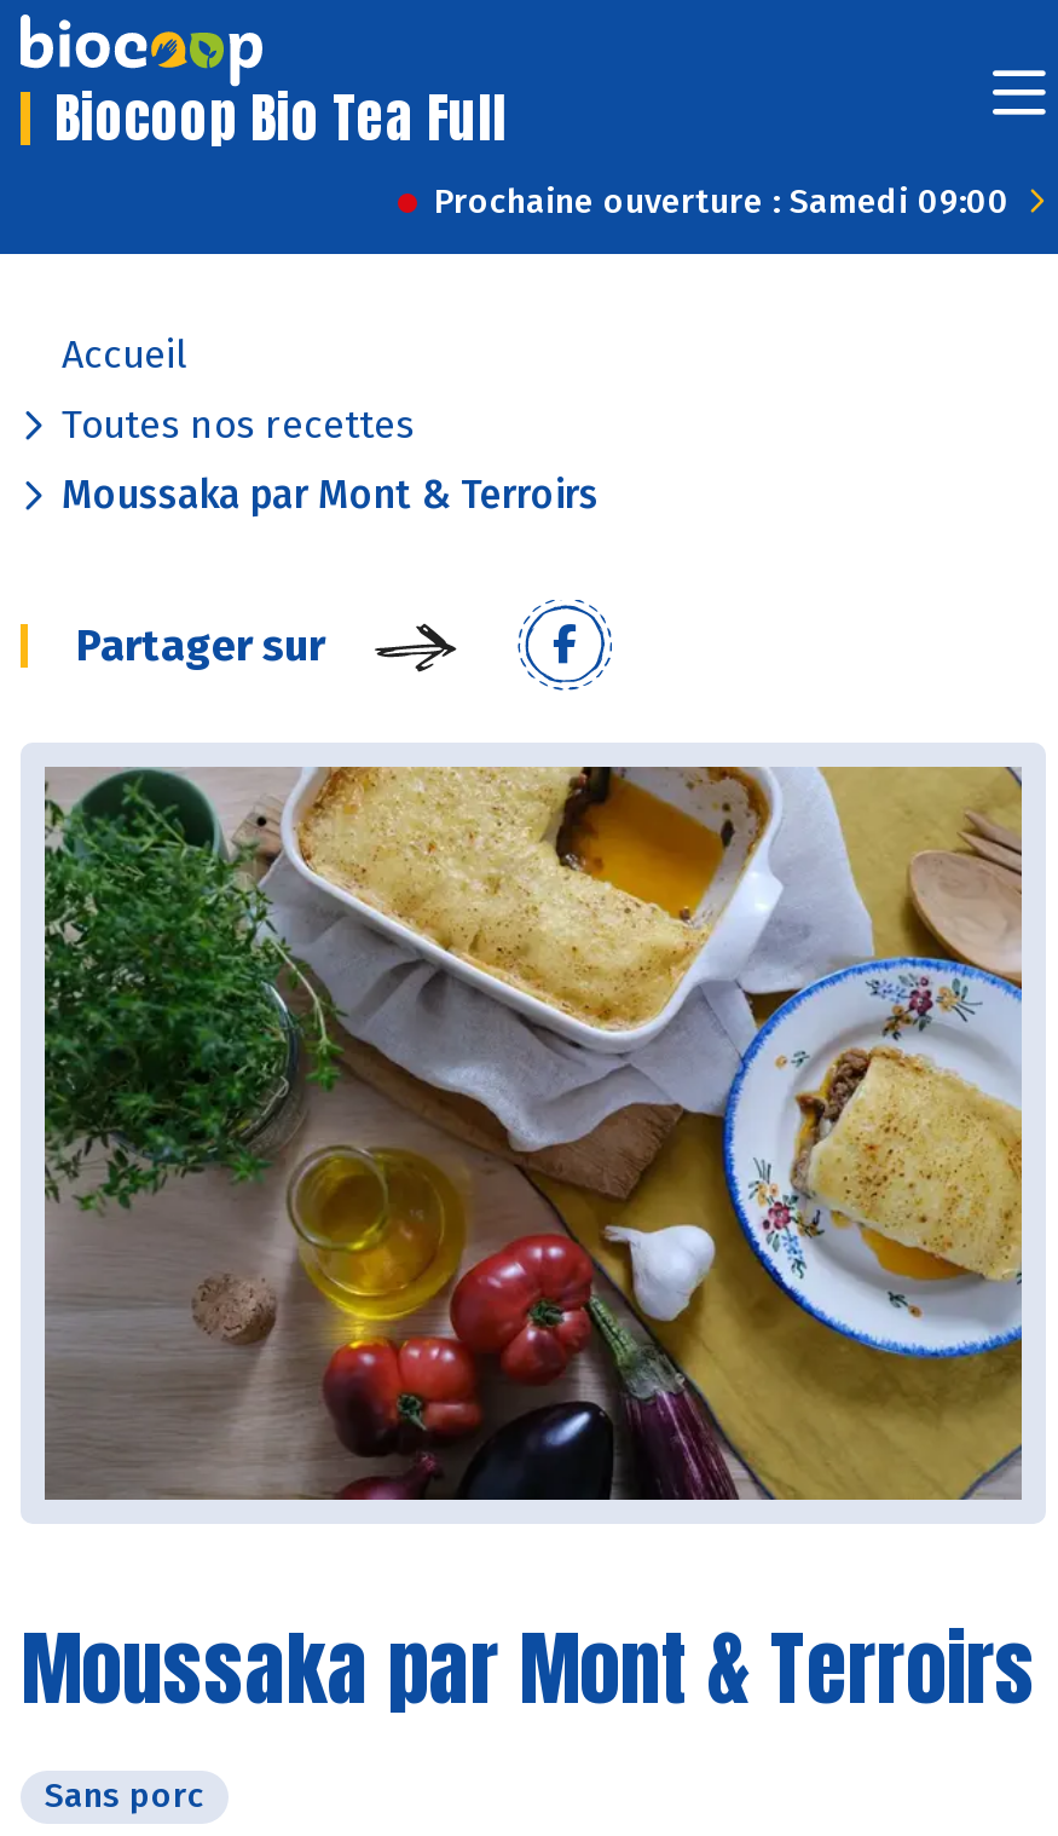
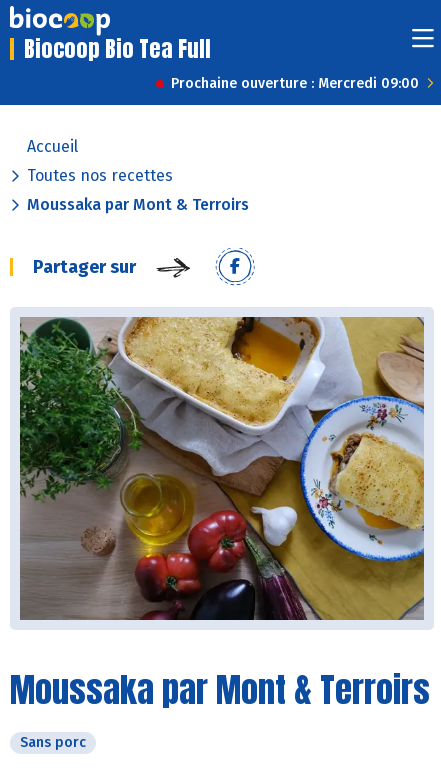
- Prochaine ouverture : Samedi 09:00
+ Prochaine ouverture : Mercredi 09:00
